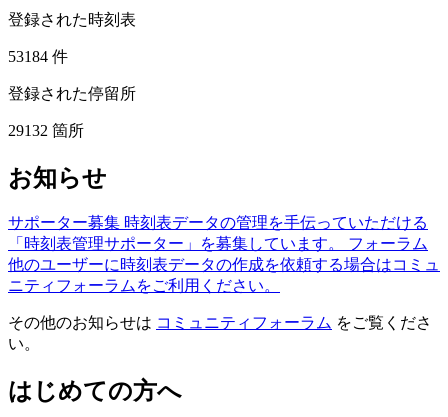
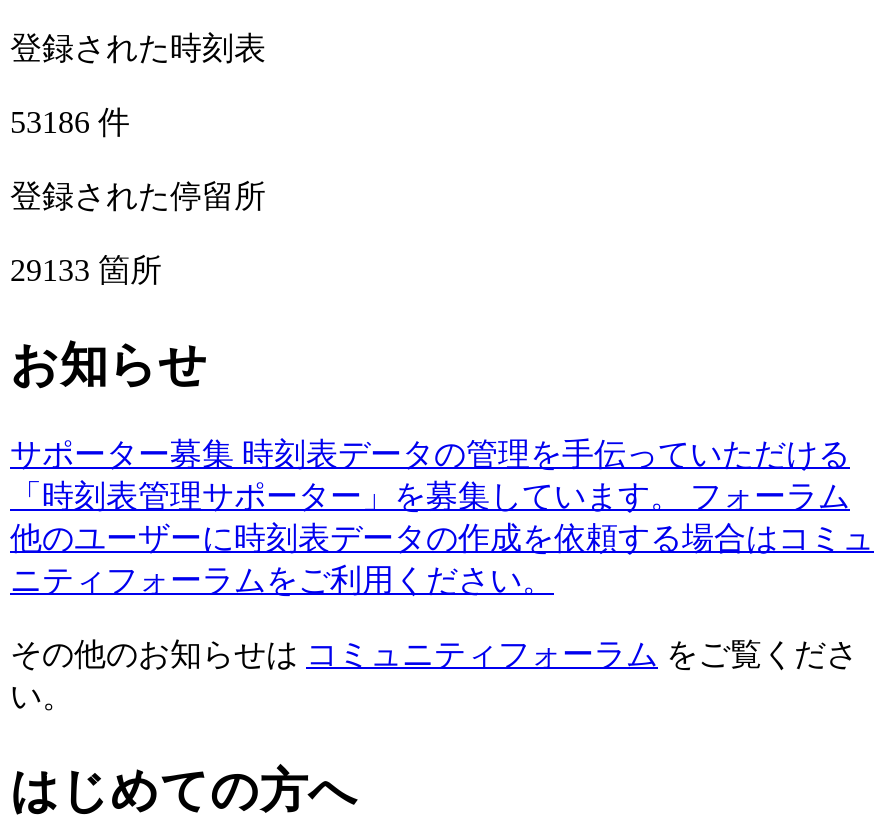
- 53184件
+ 53186件

- 29132箇所
+ 29133箇所
